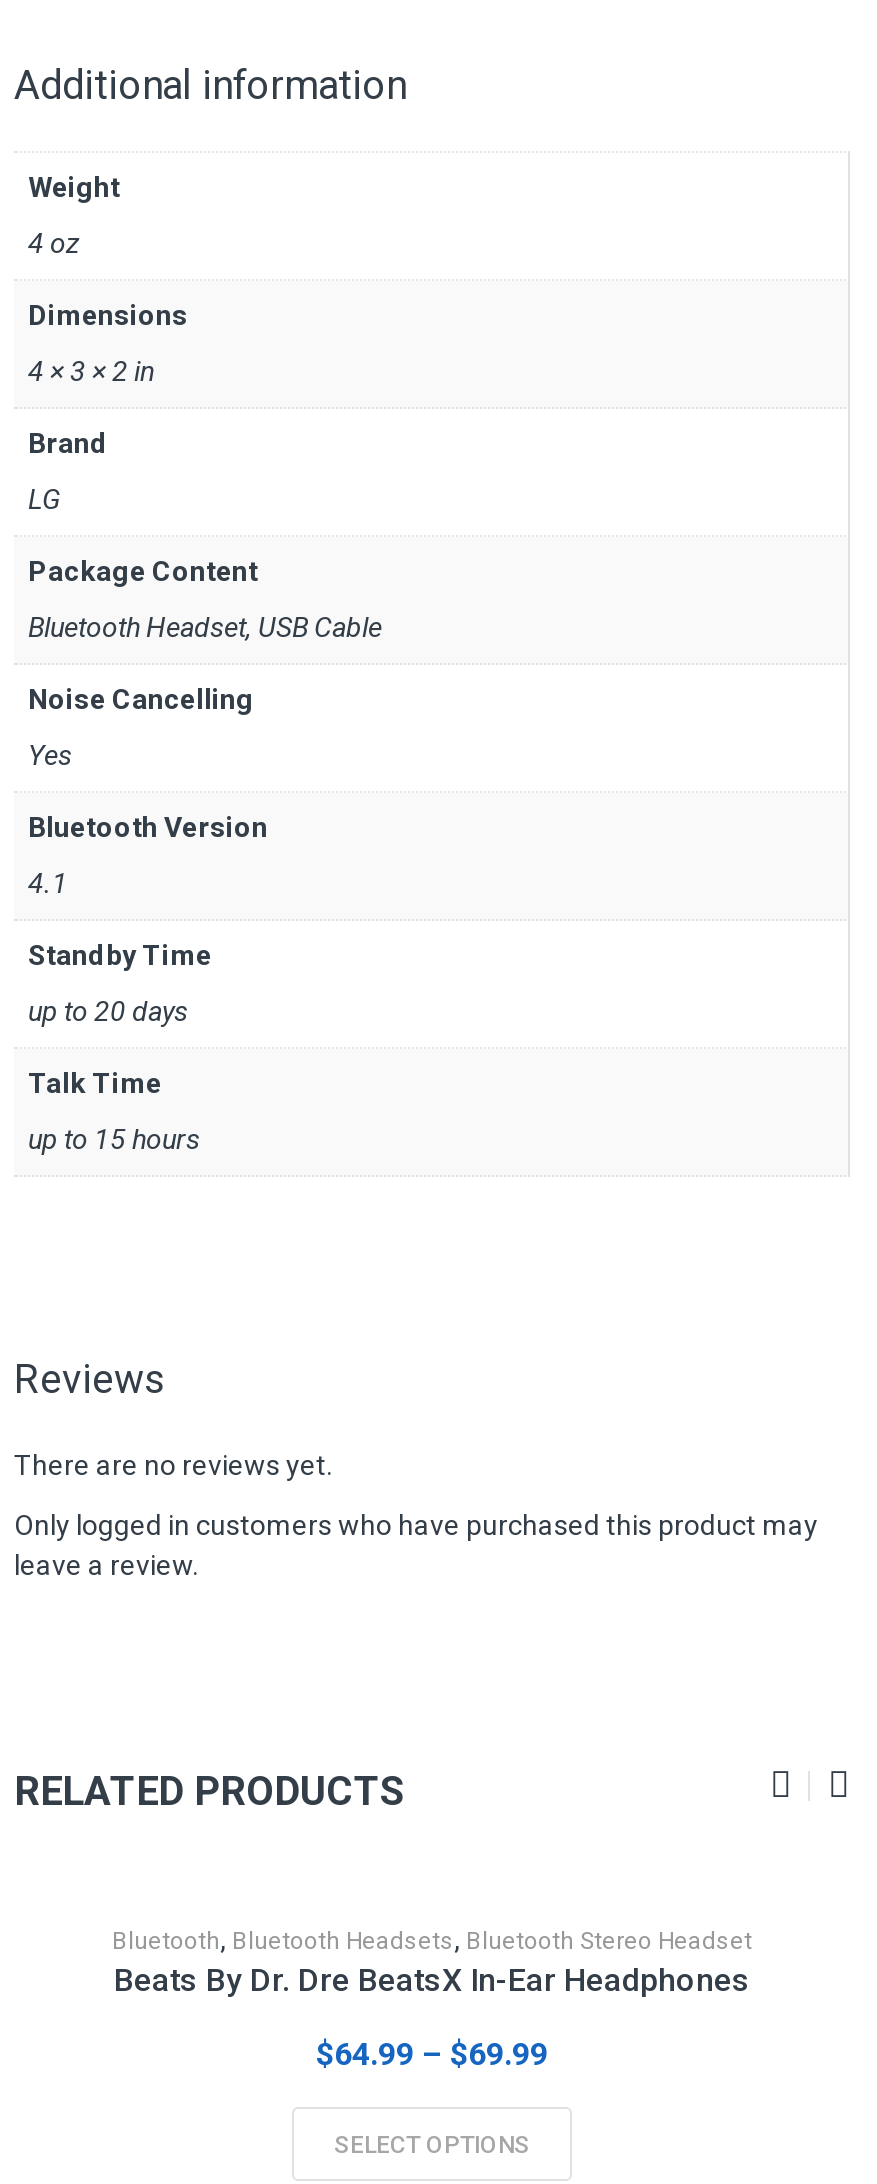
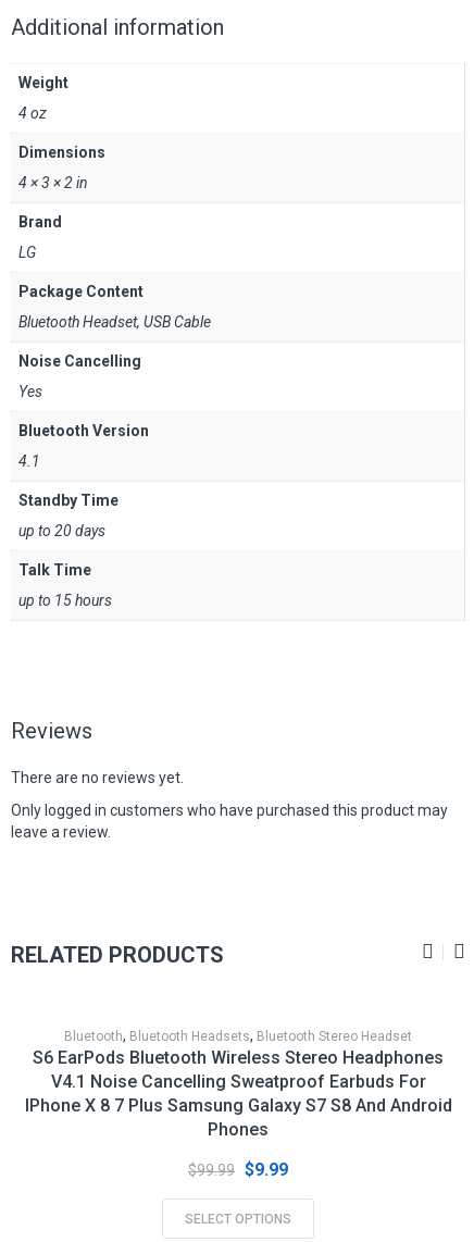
- Beats By Dr. Dre BeatsX In-Ear Headphones
+ S6 EarPods Bluetooth Wireless Stereo Headphones
+ V4.1 Noise Cancelling Sweatproof Earbuds For
+ IPhone X 8 7 Plus Samsung Galaxy S7 S8 And Android
+ Phones

- $64.99 – $69.99
+ $99.99 $9.99
